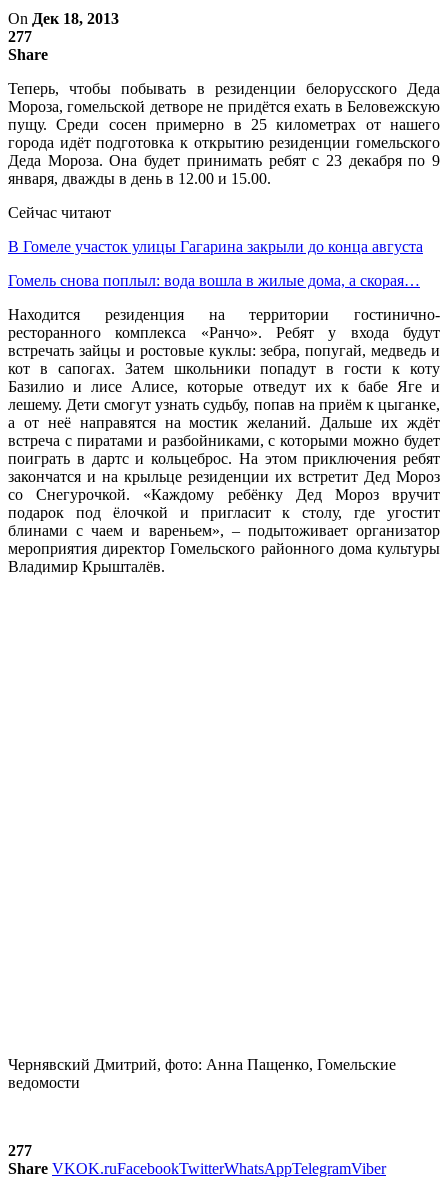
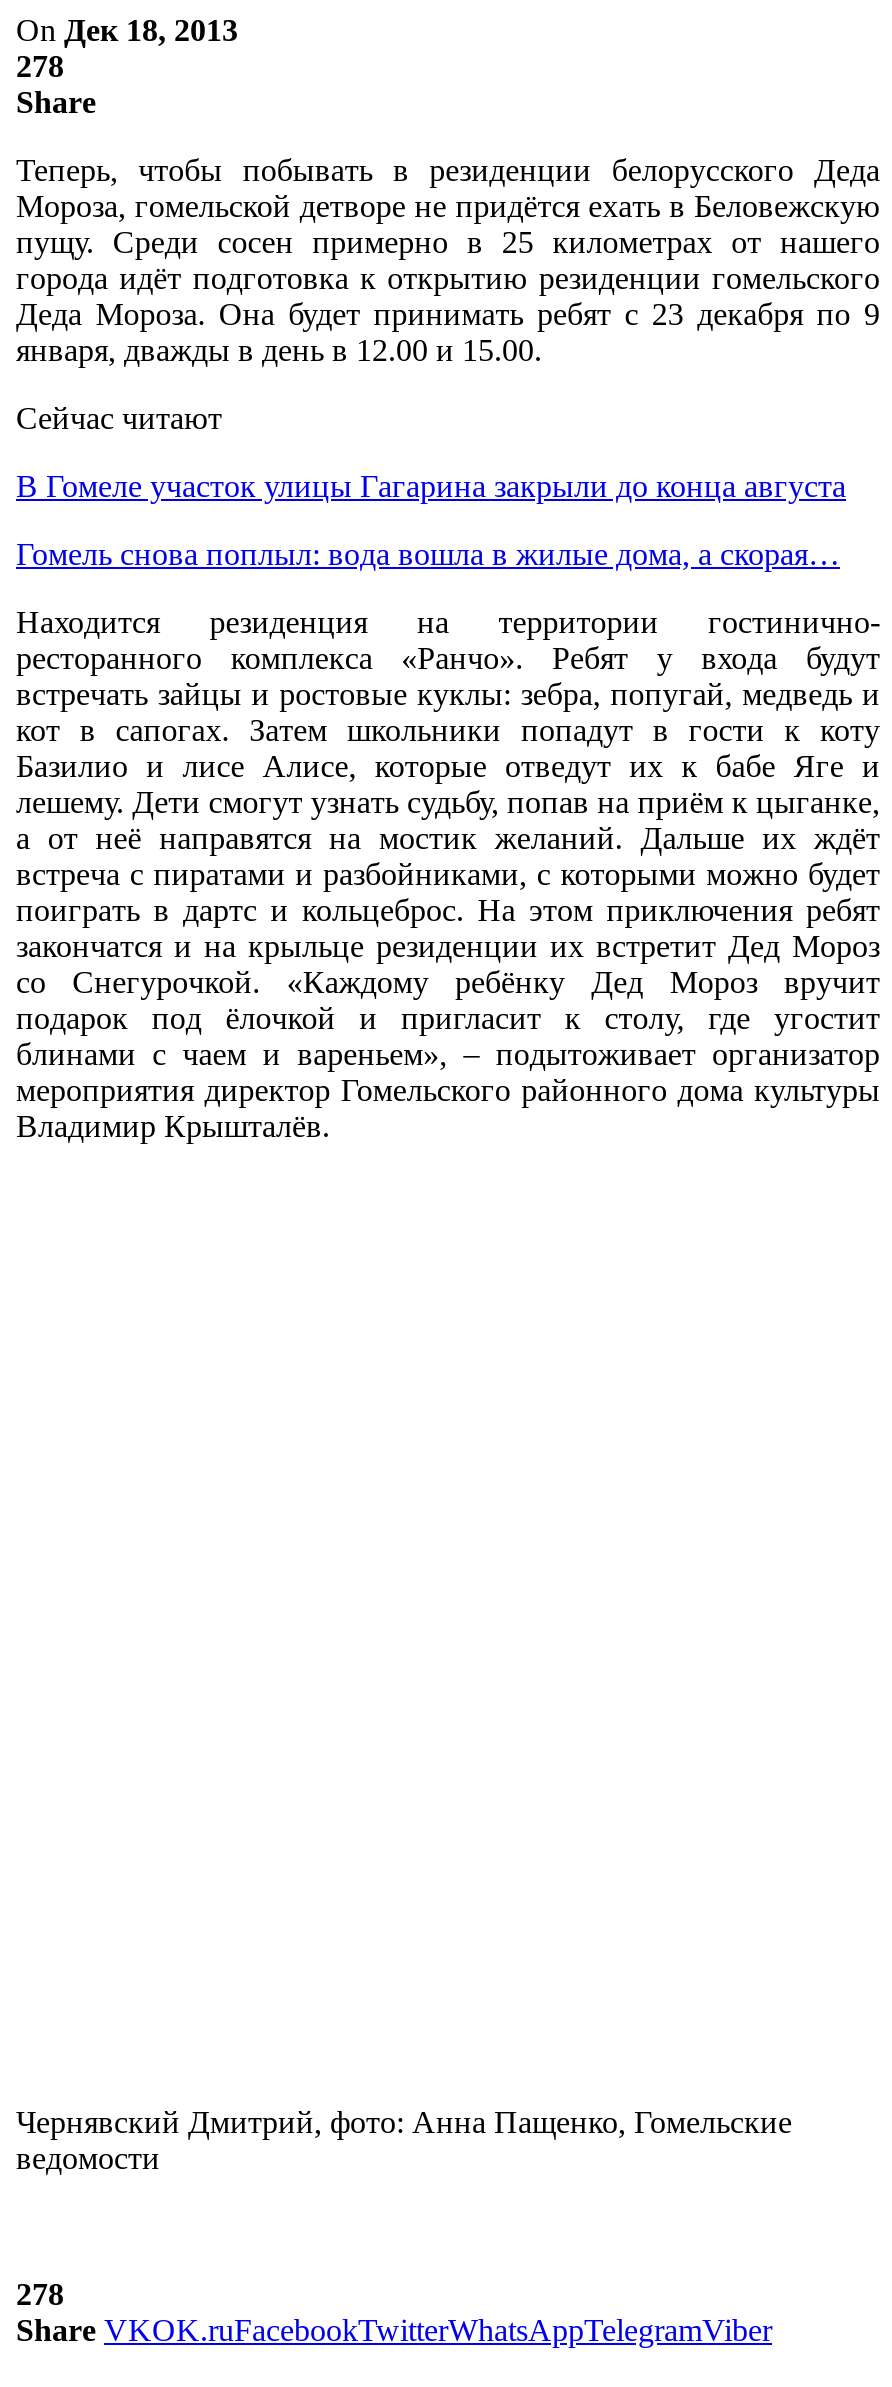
- 277
+ 278

- 277
+ 278
